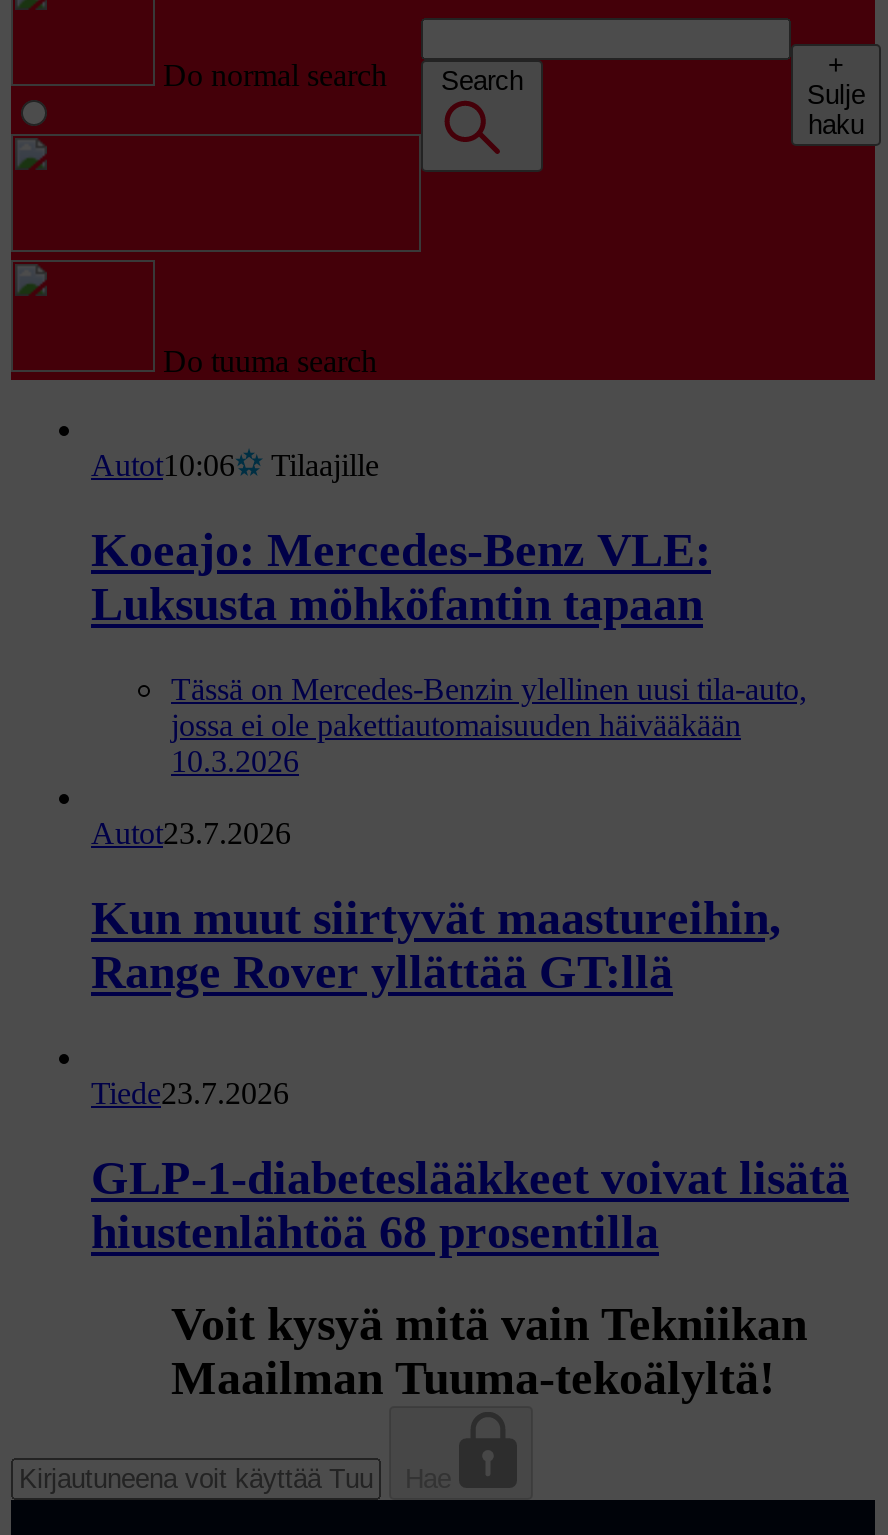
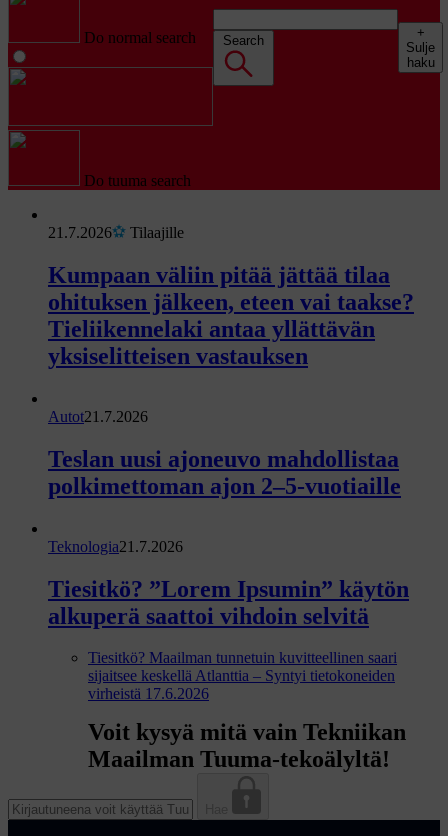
- Autot10:06
+ 21.7.2026

- Koeajo: Mercedes-Benz VLE:
- Luksusta möhköfantin tapaan
+ Kumpaan väliin pitää jättää tilaa
+ ohituksen jälkeen, eteen vai taakse?
+ Tieliikennelaki antaa yllättävän
+ yksiselitteisen vastauksen

- Tässä on Mercedes-Benzin ylellinen uusi tila-auto,
- jossa ei ole pakettiautomaisuuden häivääkään
- 10.3.2026
+ Autot21.7.2026

- Autot23.7.2026
+ Teslan uusi ajoneuvo mahdollistaa
+ polkimettoman ajon 2–5-vuotiaille

- Kun muut siirtyvät maastureihin,
- Range Rover yllättää GT:llä
+ Teknologia21.7.2026

- Tiede23.7.2026
+ Tiesitkö? ”Lorem Ipsumin” käytön
+ alkuperä saattoi vihdoin selvitä

- GLP-1-diabeteslääkkeet voivat lisätä
- hiustenlähtöä 68 prosentilla
+ Tiesitkö? Maailman tunnetuin kuvitteellinen saari
+ sijaitsee keskellä Atlanttia – Syntyi tietokoneiden
+ virheistä 17.6.2026
